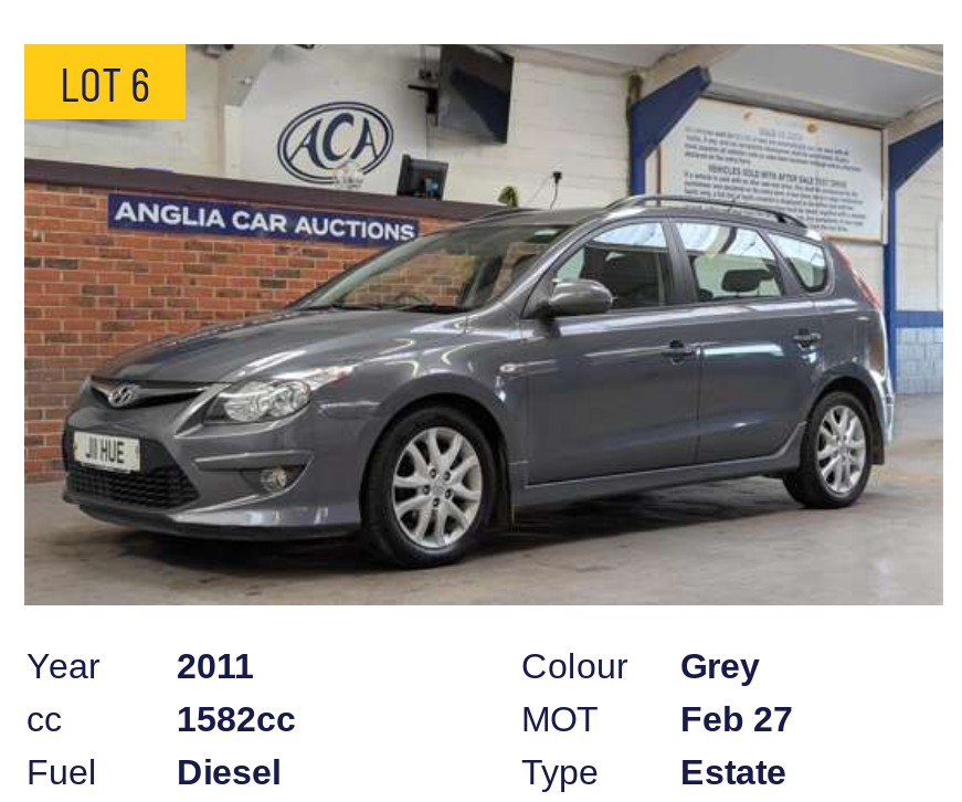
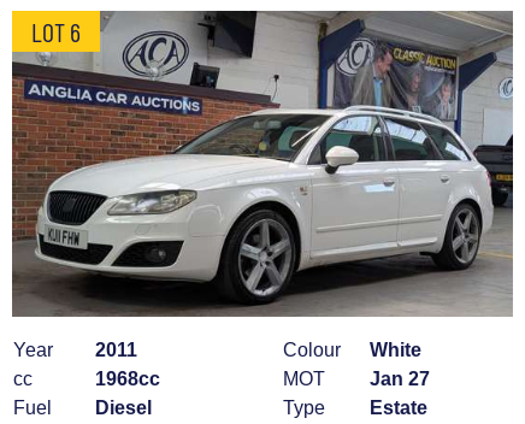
- [image]
- Grey
+ [image]
+ White

- 1582cc
+ 1968cc

- Feb 27
+ Jan 27
